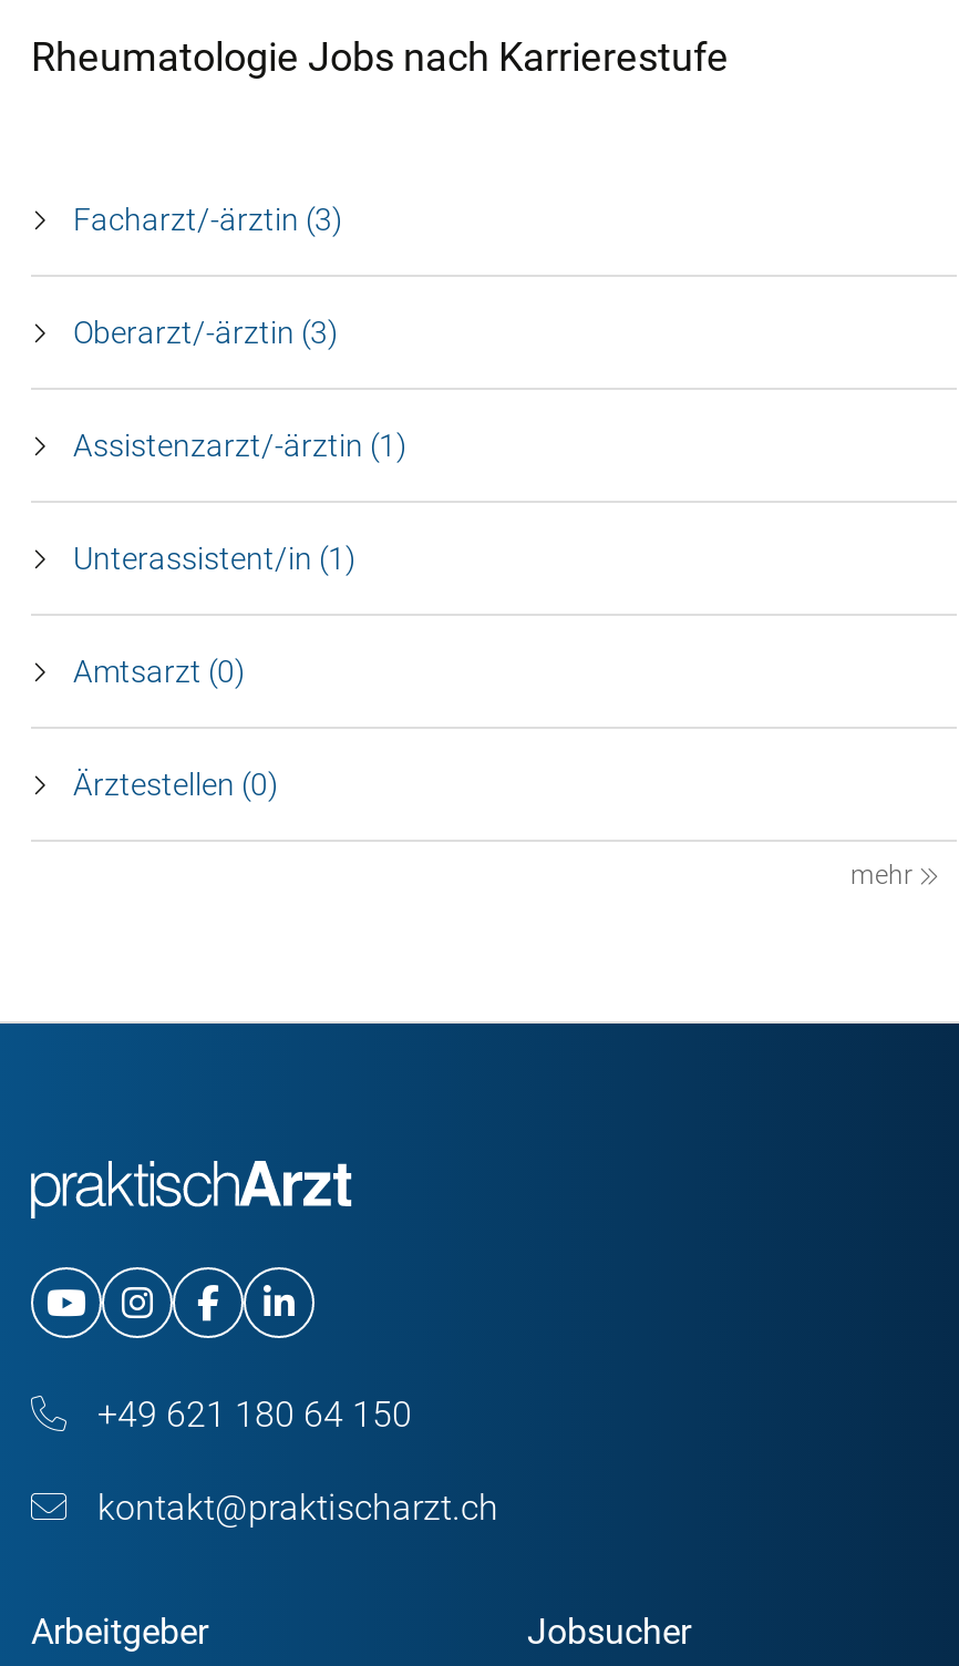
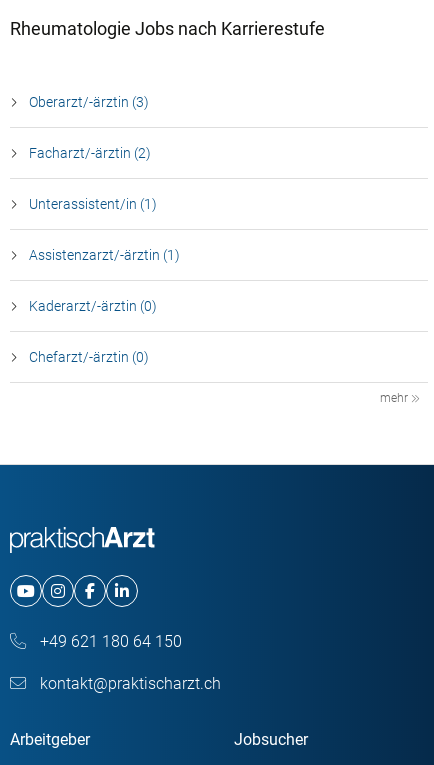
- Facharzt/-ärztin (3)

moved up: Oberarzt/-ärztin (3)

+ Facharzt/-ärztin (2)

moved down: Assistenzarzt/-ärztin (1)

moved up: Unterassistent/in (1)

- Amtsarzt (0)
- Ärztestellen (0)
+ Kaderarzt/-ärztin (0)
+ Chefarzt/-ärztin (0)
